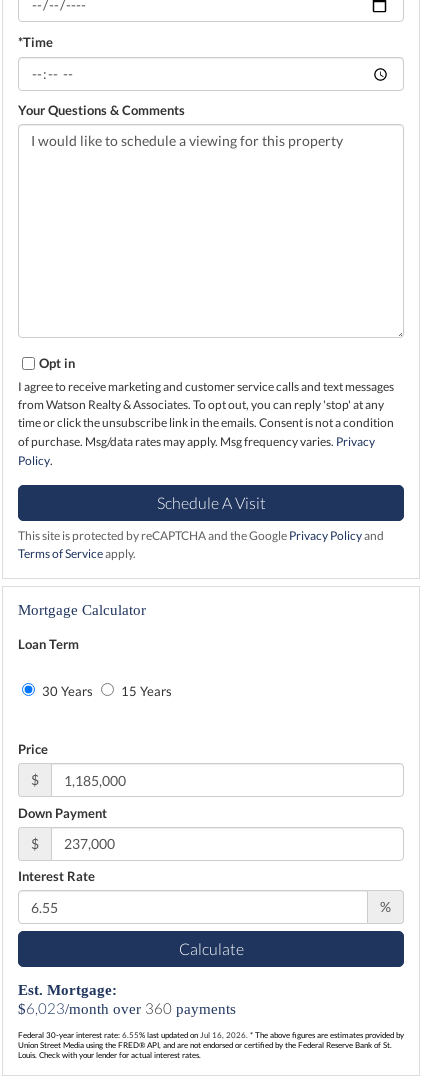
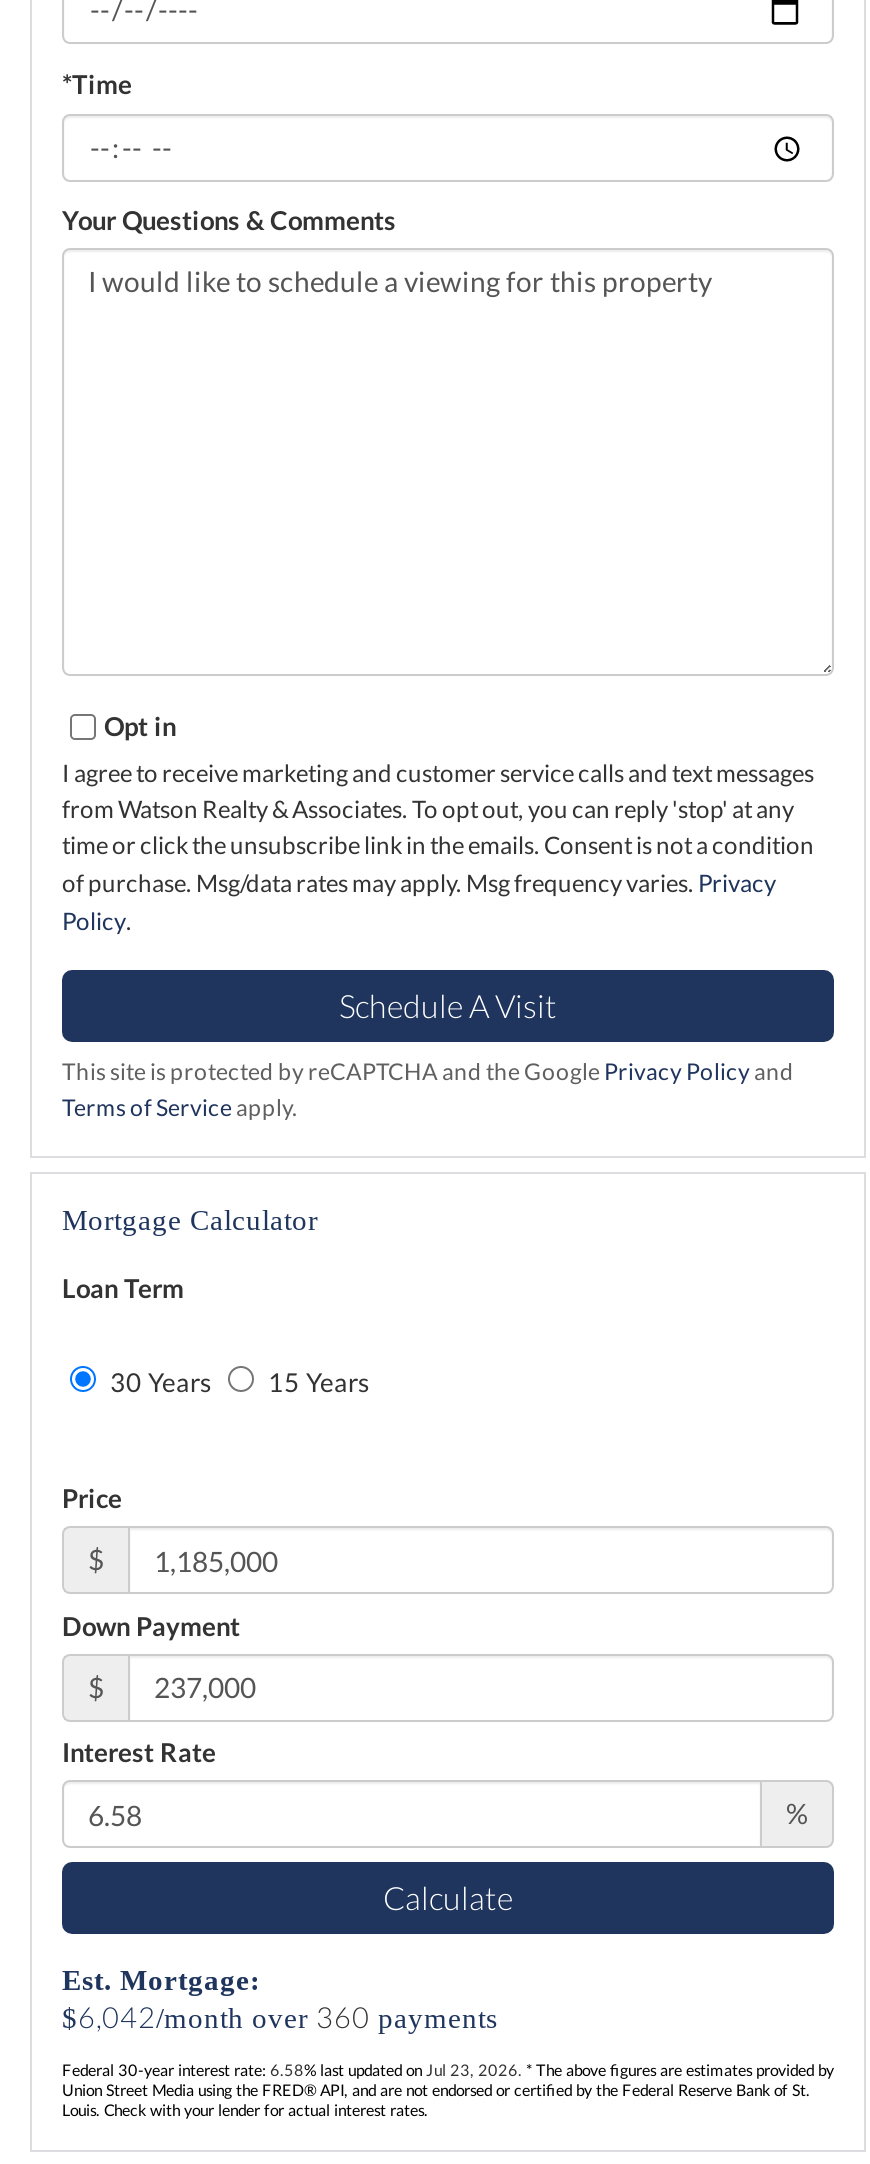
- $6,023/month over 360 payments
+ $6,042/month over 360 payments

- Federal 30-year interest rate: 6.55% last updated on Jul 16, 2026. * The above figures are estimates provided by
+ Federal 30-year interest rate: 6.58% last updated on Jul 23, 2026. * The above figures are estimates provided by
